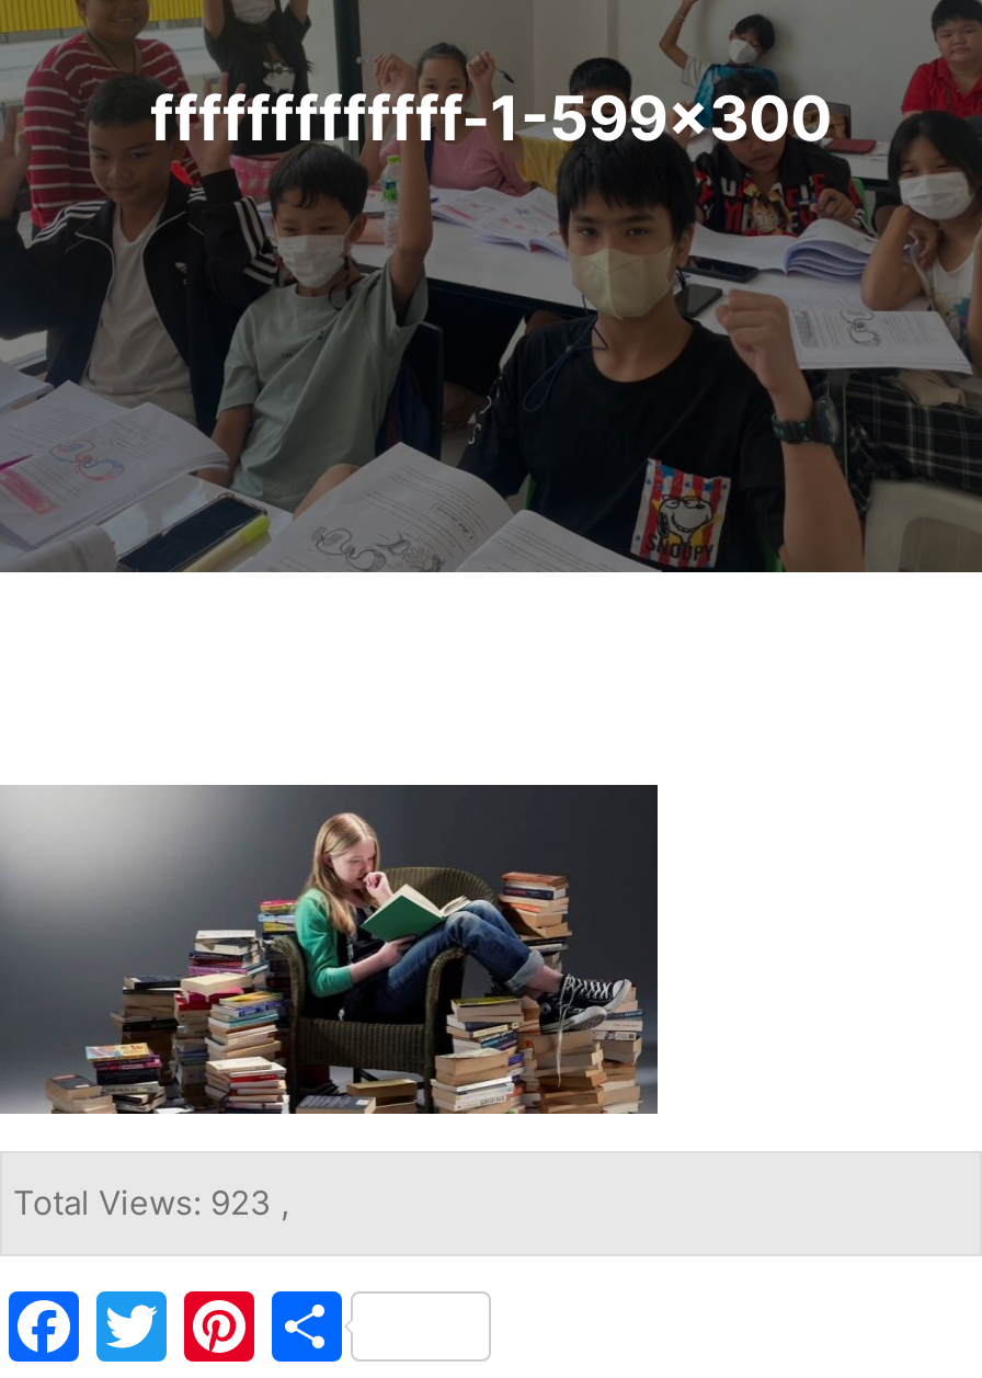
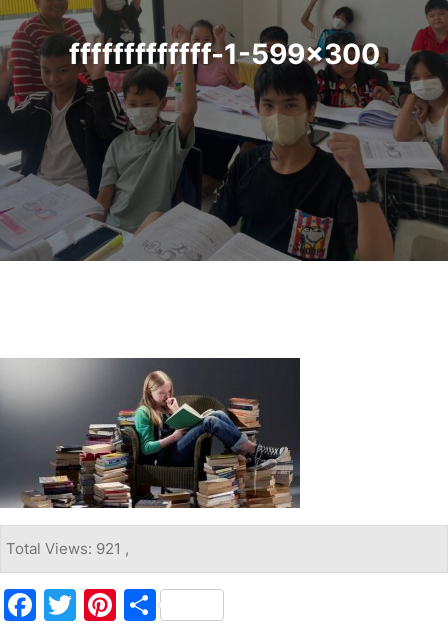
- Total Views: 923 ,
+ Total Views: 921 ,
